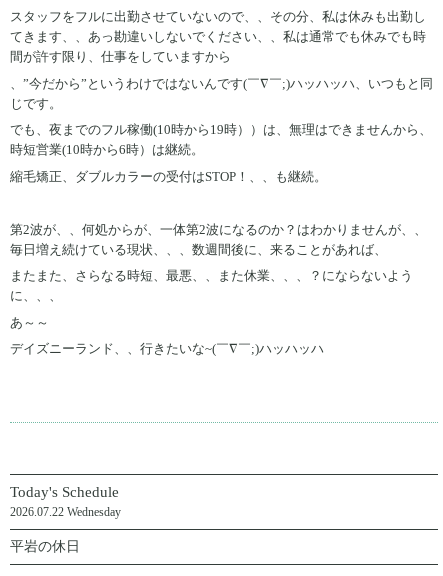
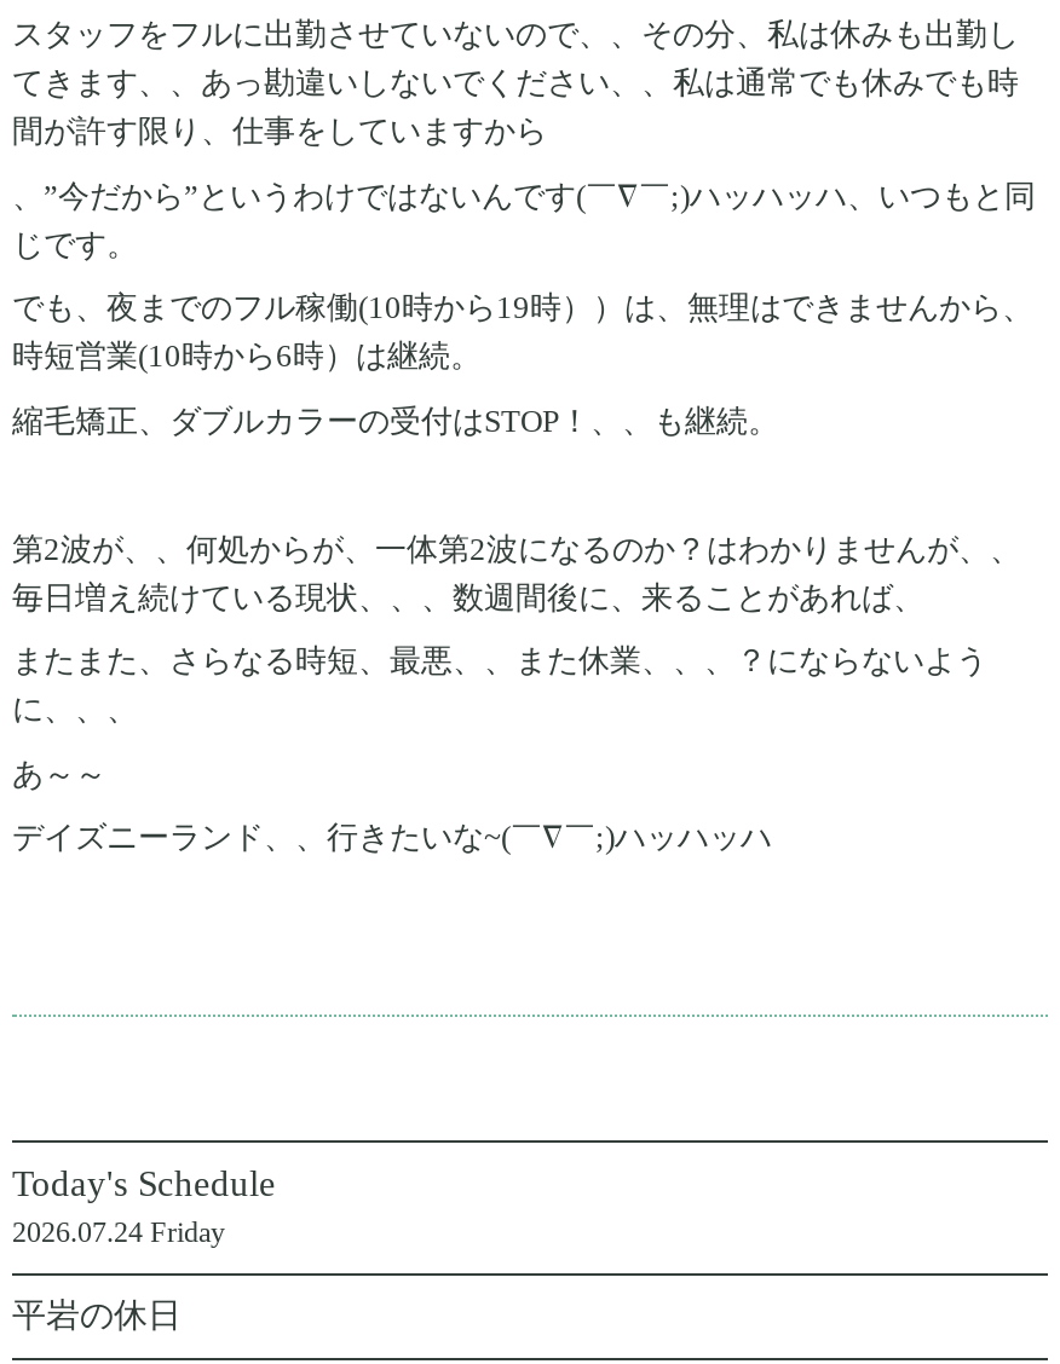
- 2026.07.22 Wednesday
+ 2026.07.24 Friday
